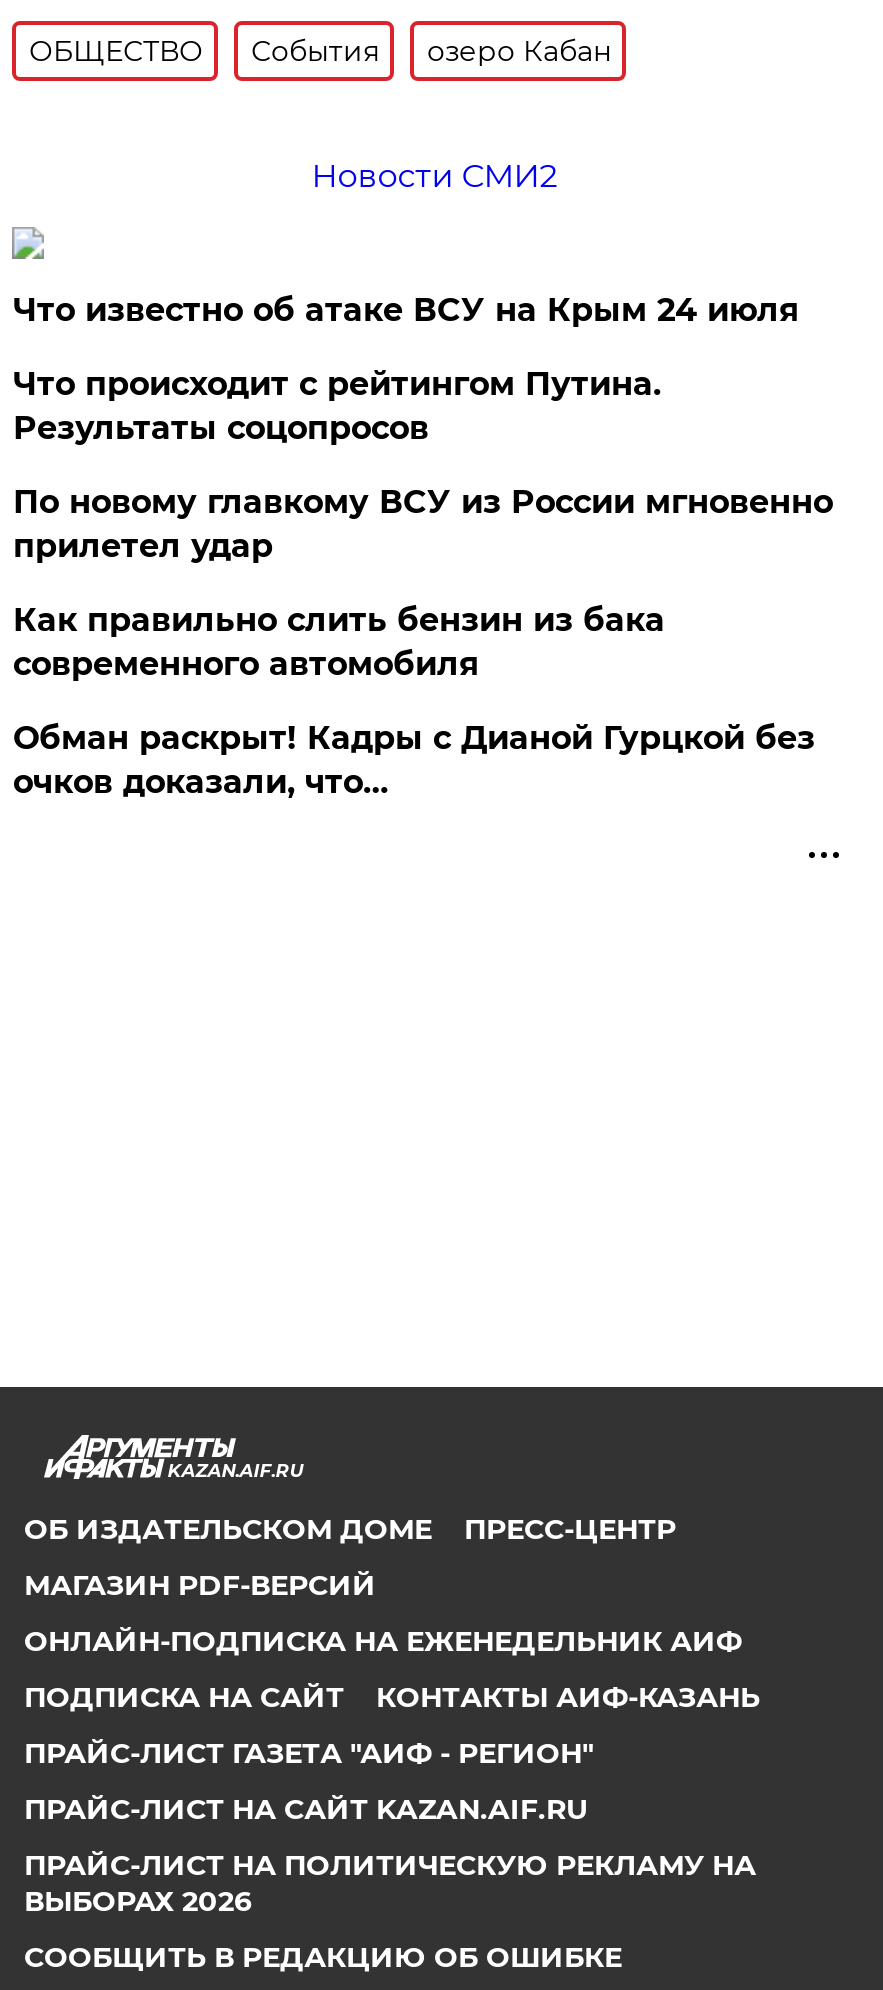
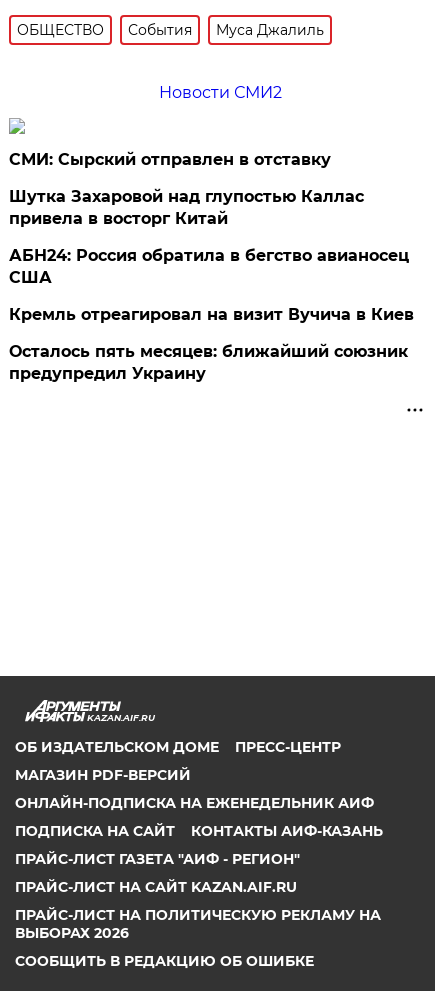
- озеро Кабан
+ Муса Джалиль

- Что известно об атаке ВСУ на Крым 24 июля
+ СМИ: Сырский отправлен в отставку

- Что происходит с рейтингом Путина.
- Результаты соцопросов
+ Шутка Захаровой над глупостью Каллас
+ привела в восторг Китай

- По новому главкому ВСУ из России мгновенно
- прилетел удар
+ АБН24: Россия обратила в бегство авианосец
+ США

- Как правильно слить бензин из бака
- современного автомобиля
+ Кремль отреагировал на визит Вучича в Киев

- Обман раскрыт! Кадры с Дианой Гурцкой без
- очков доказали, что…
+ Осталось пять месяцев: ближайший союзник
+ предупредил Украину
